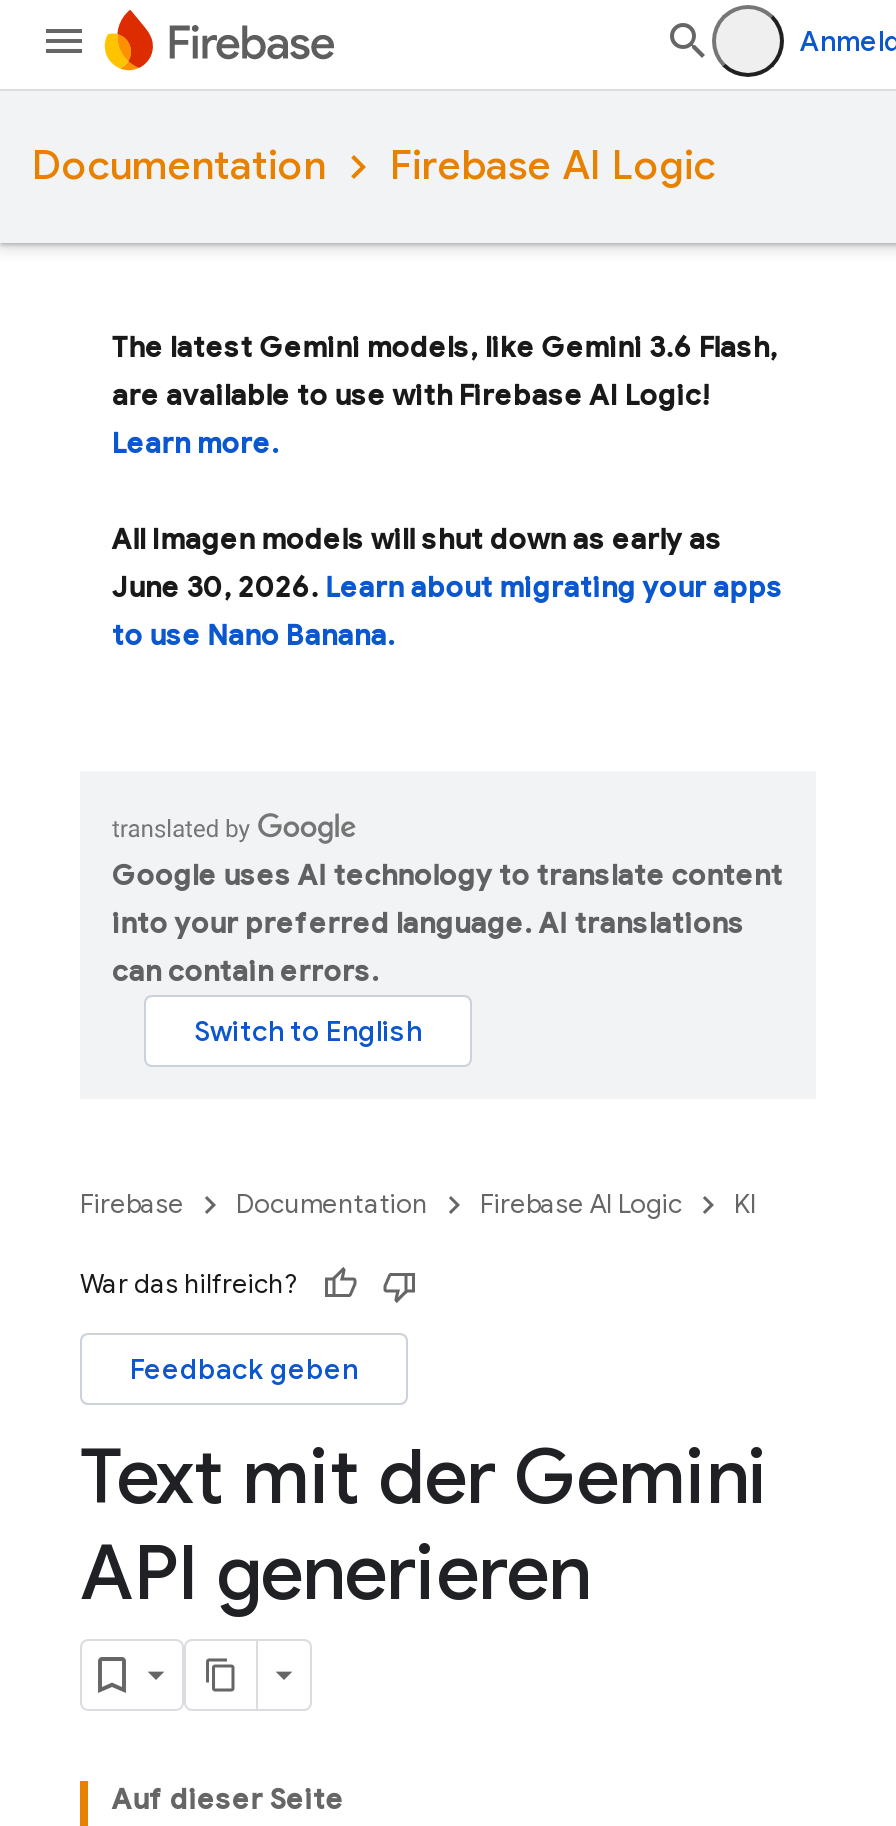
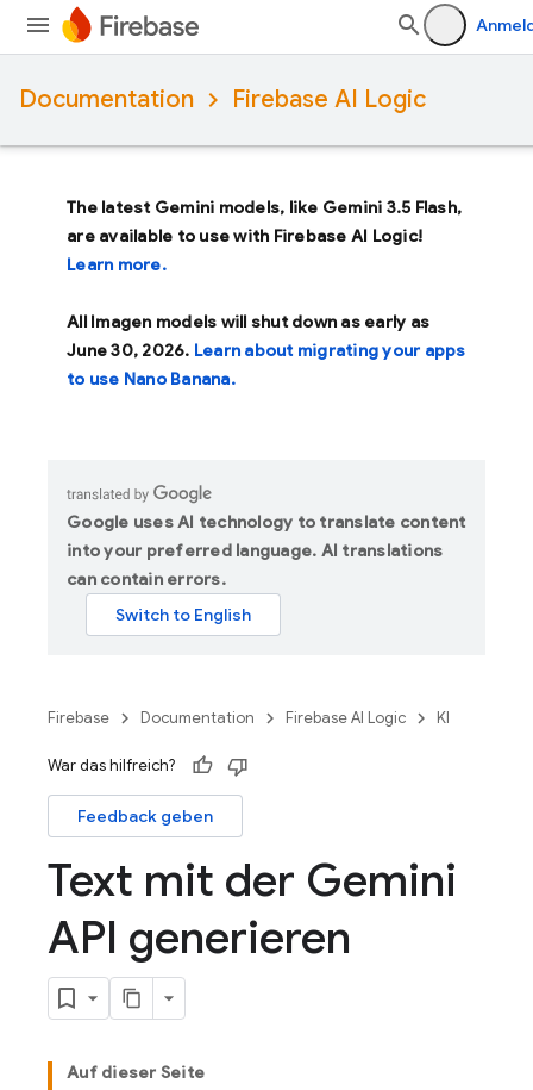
- The latest Gemini models, like Gemini 3.6 Flash,
+ The latest Gemini models, like Gemini 3.5 Flash,
